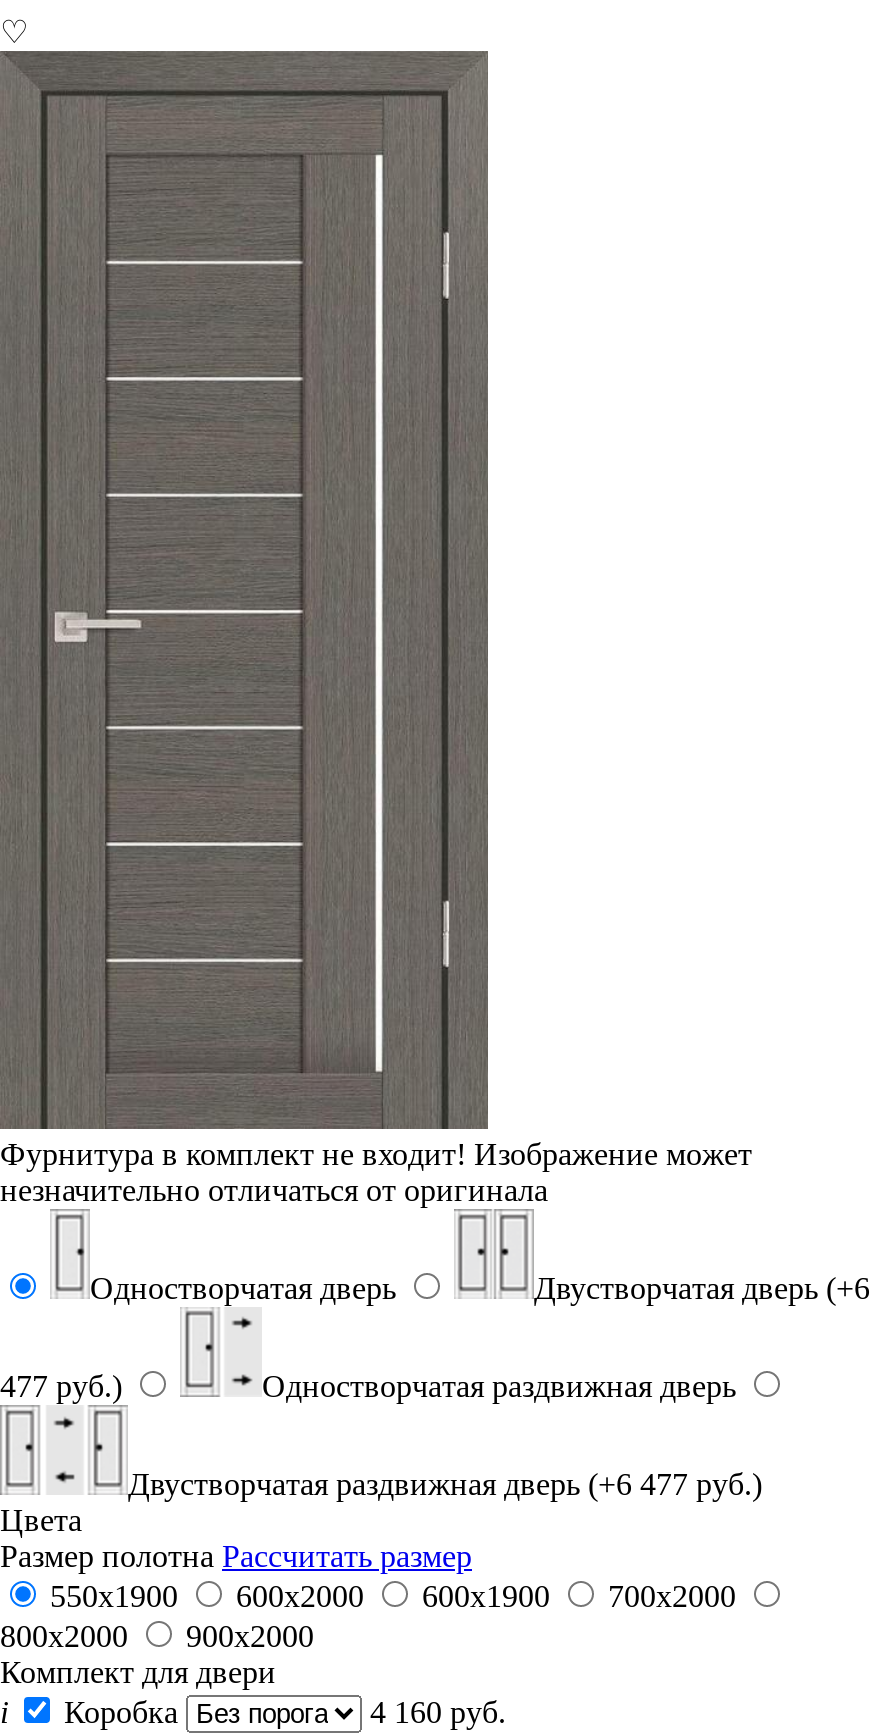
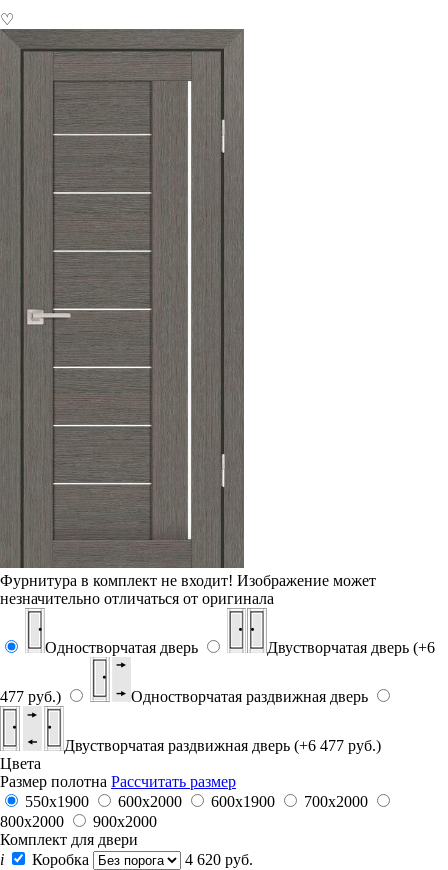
- 4 160 руб.
+ 4 620 руб.
